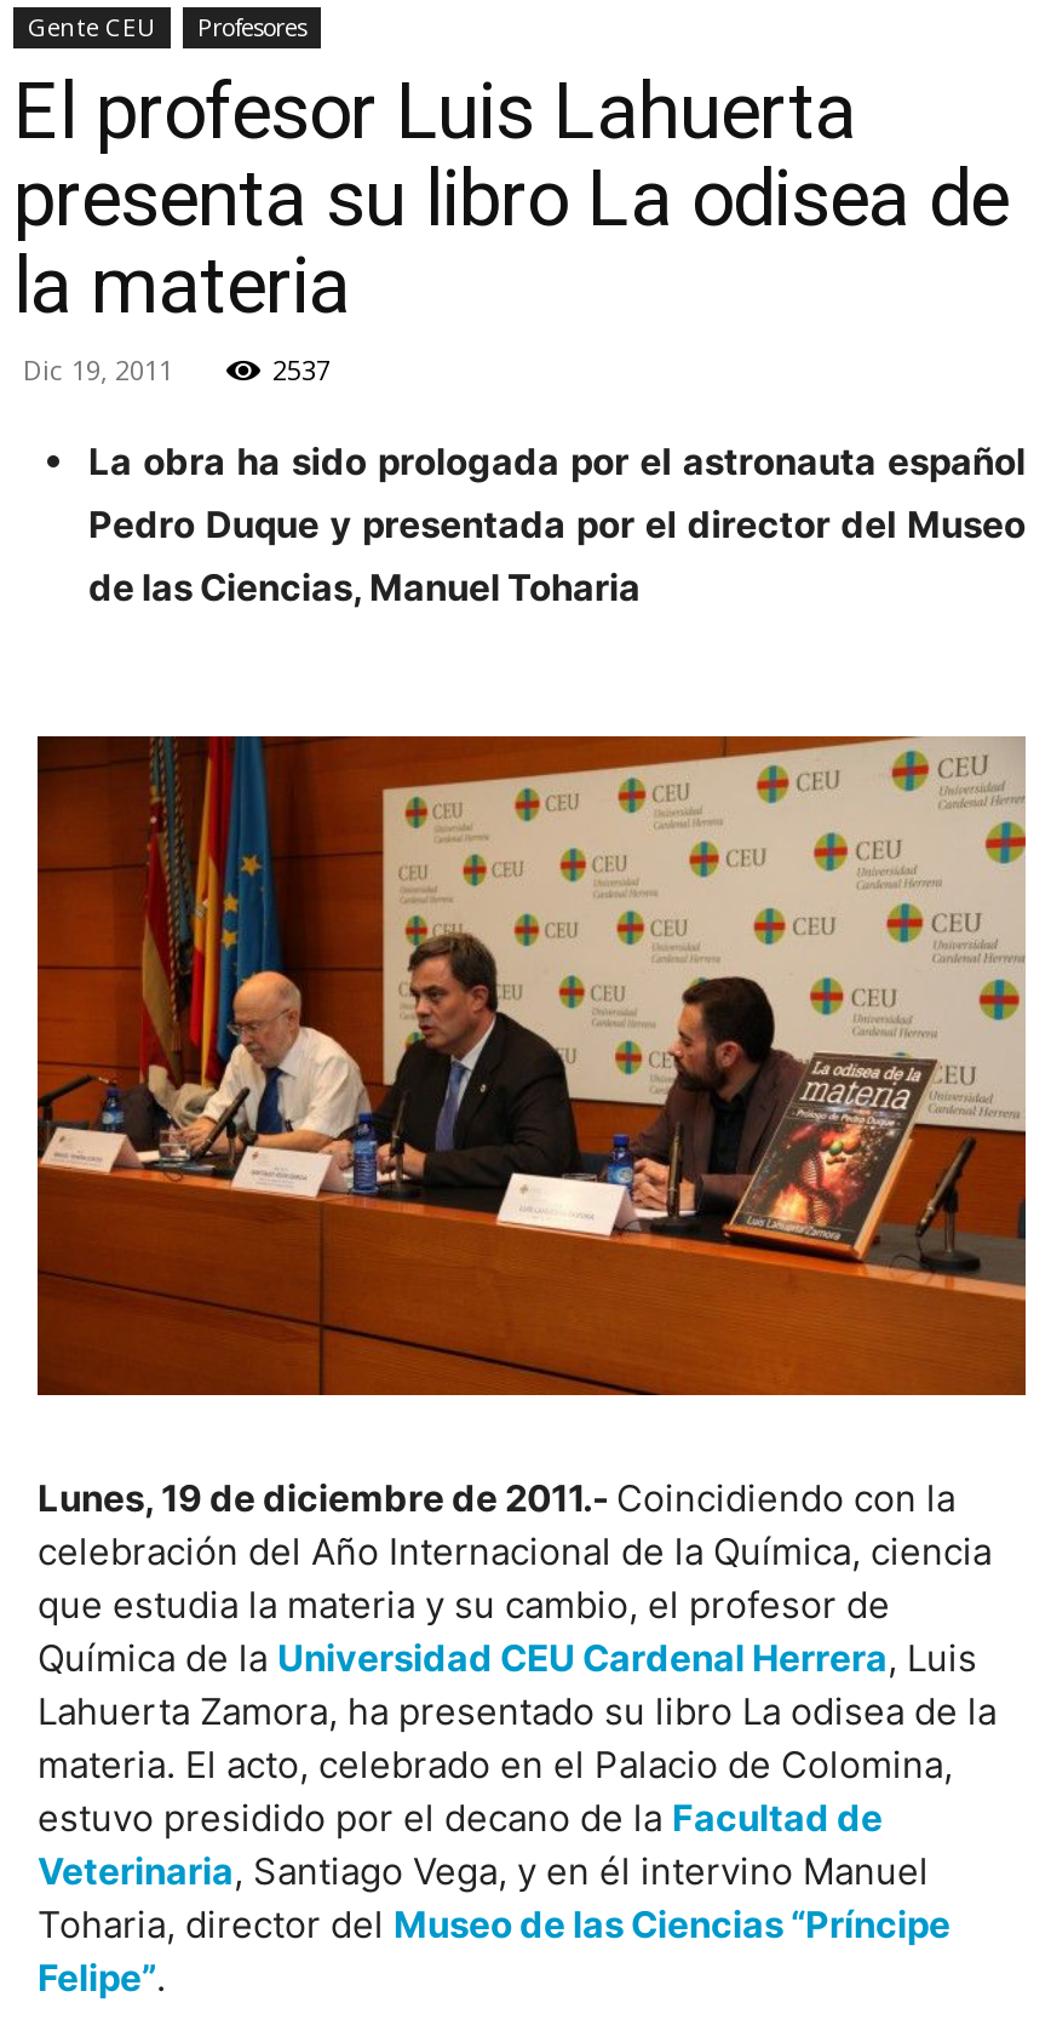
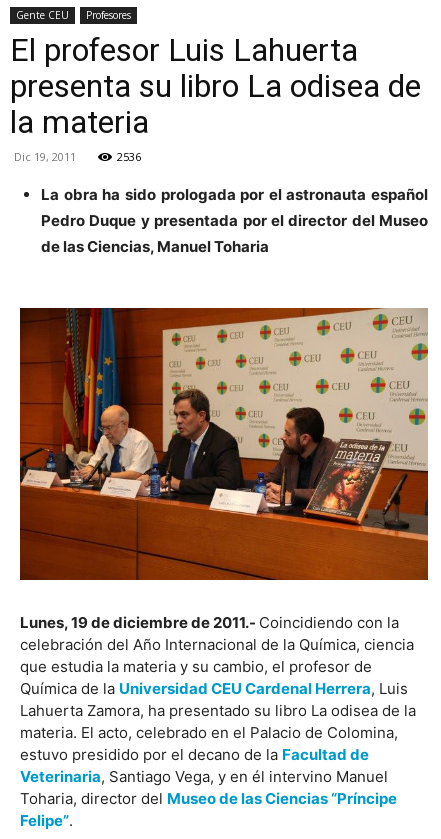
- 2537
+ 2536
